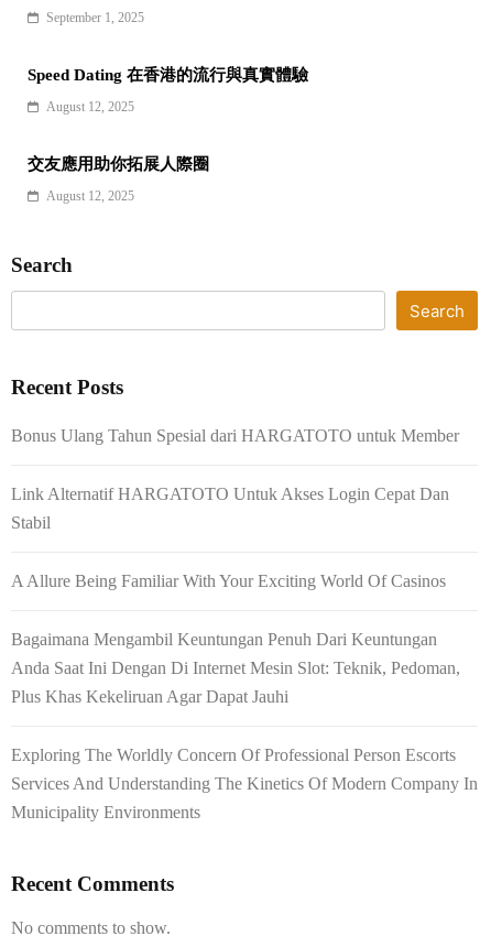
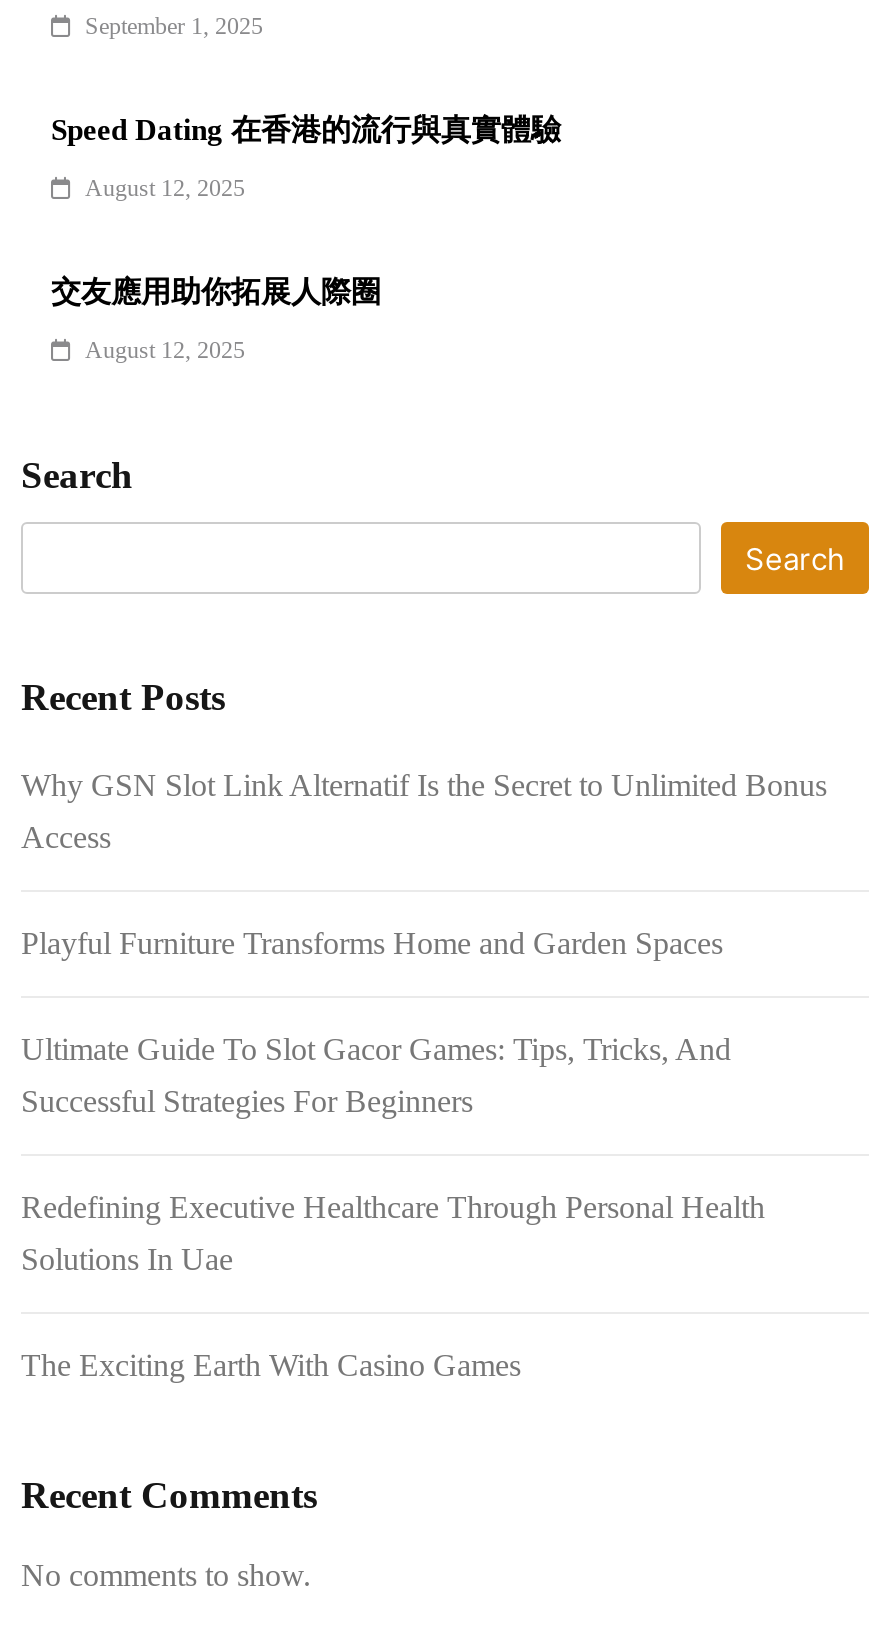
- Bonus Ulang Tahun Spesial dari HARGATOTO untuk Member
- Link Alternatif HARGATOTO Untuk Akses Login Cepat Dan
- Stabil
- A Allure Being Familiar With Your Exciting World Of Casinos
- Bagaimana Mengambil Keuntungan Penuh Dari Keuntungan
- Anda Saat Ini Dengan Di Internet Mesin Slot: Teknik, Pedoman,
- Plus Khas Kekeliruan Agar Dapat Jauhi
- Exploring The Worldly Concern Of Professional Person Escorts
- Services And Understanding The Kinetics Of Modern Company In
- Municipality Environments
+ Why GSN Slot Link Alternatif Is the Secret to Unlimited Bonus
+ Access
+ Playful Furniture Transforms Home and Garden Spaces
+ Ultimate Guide To Slot Gacor Games: Tips, Tricks, And
+ Successful Strategies For Beginners
+ Redefining Executive Healthcare Through Personal Health
+ Solutions In Uae
+ The Exciting Earth With Casino Games
